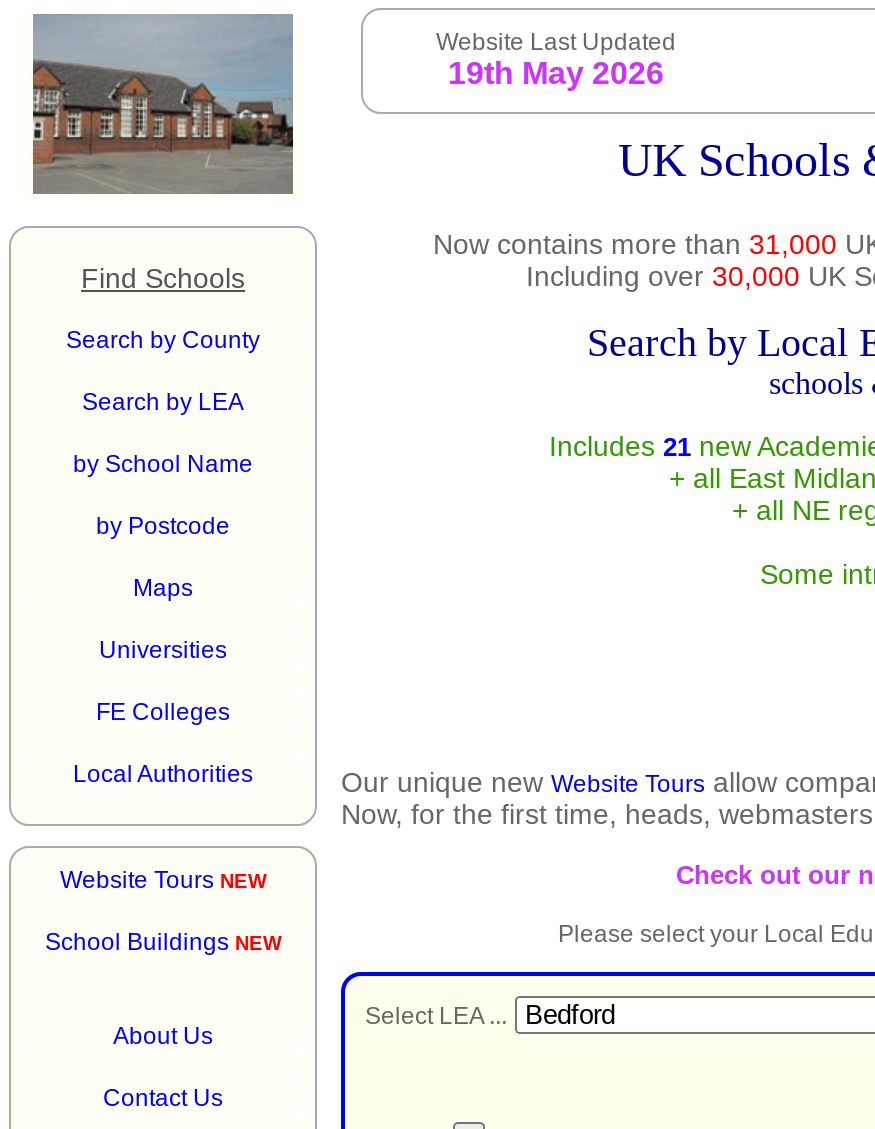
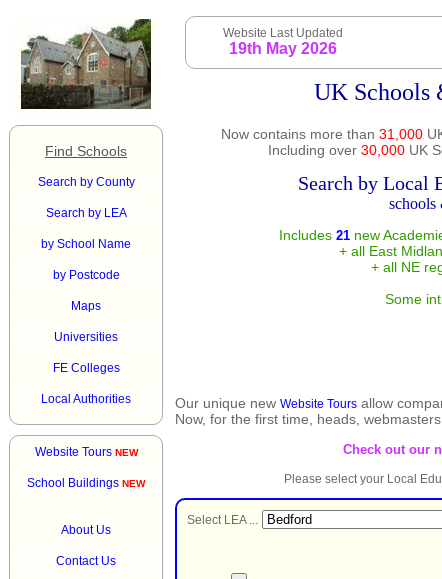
- [image]
+ [image]
